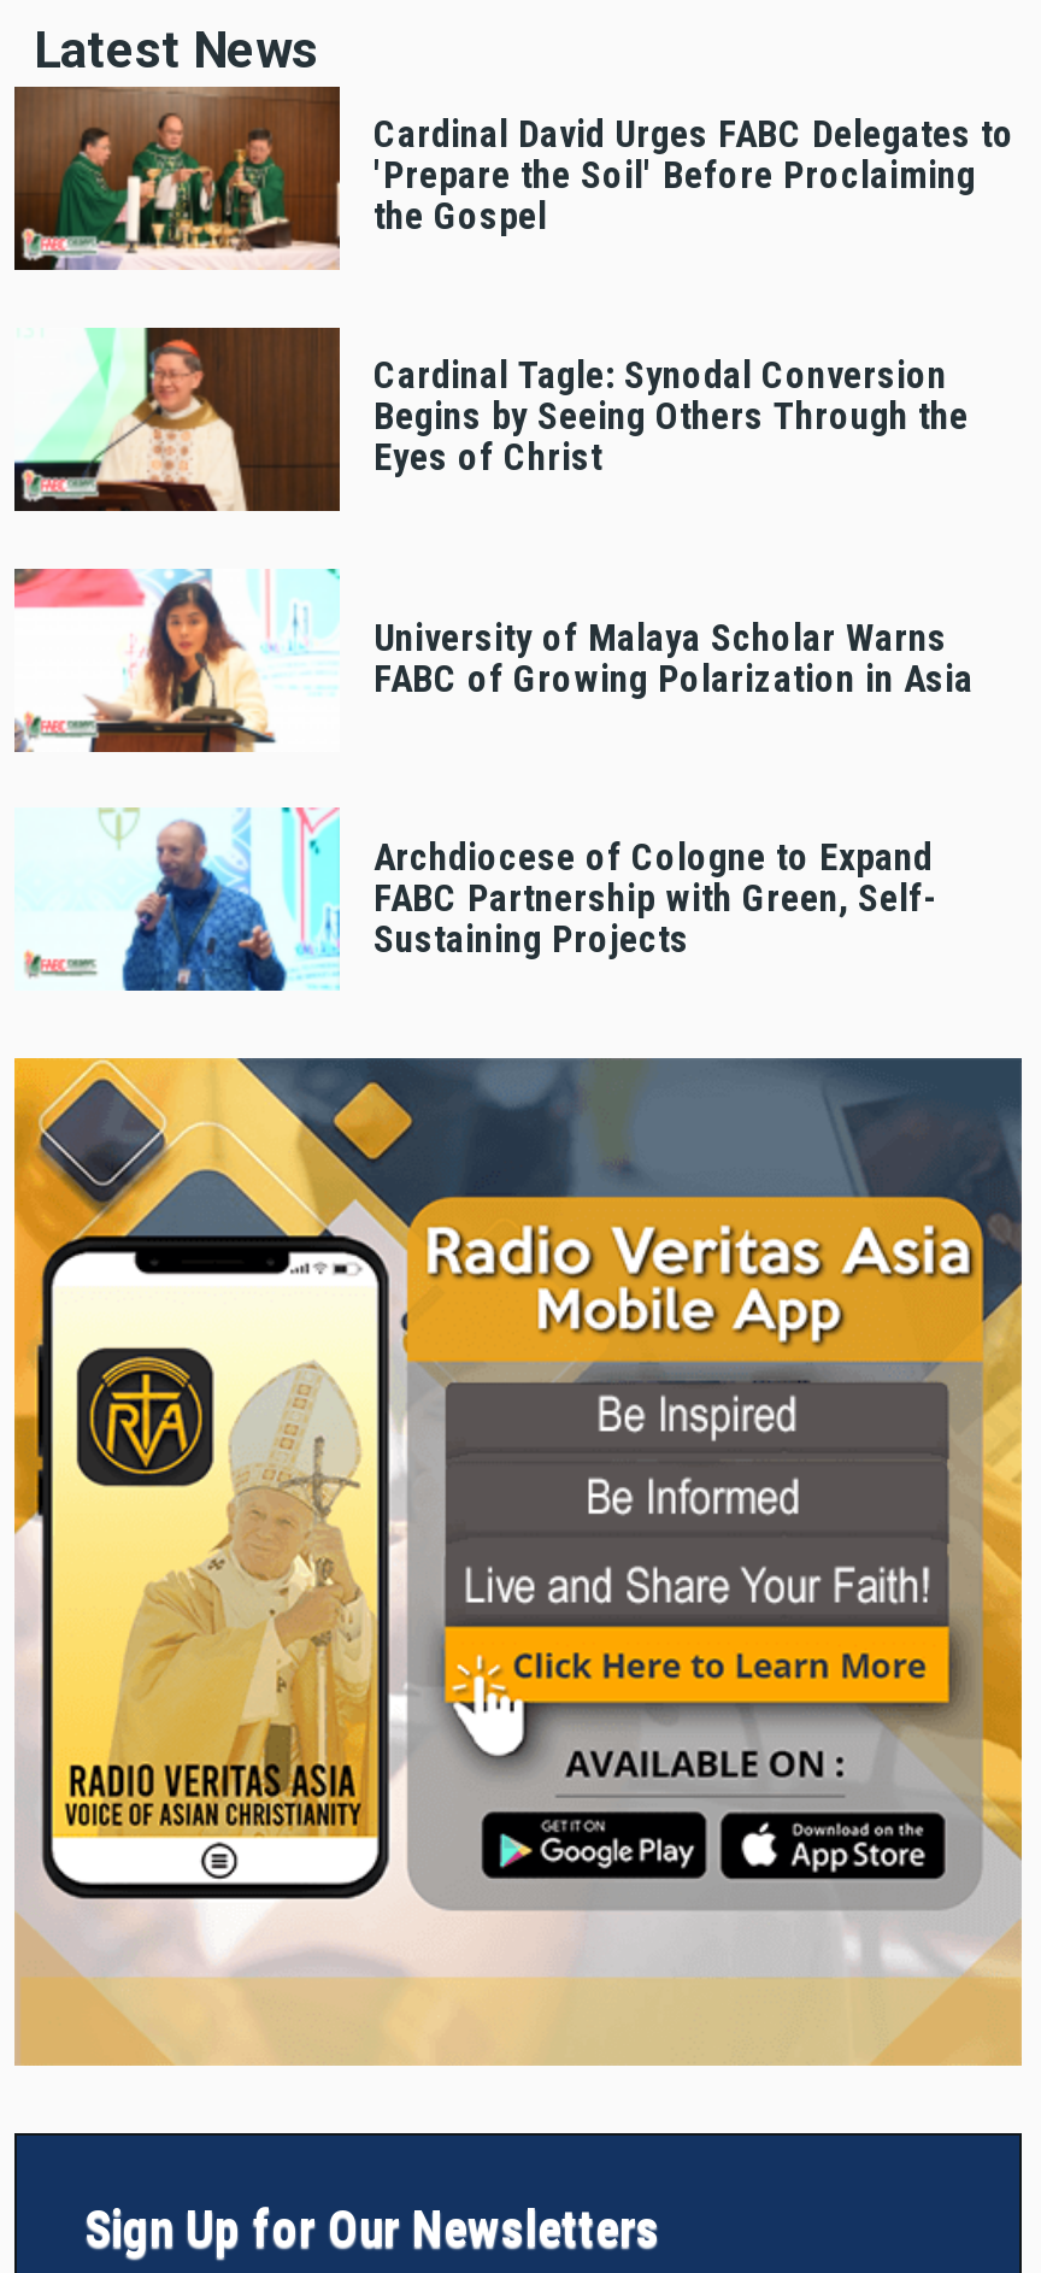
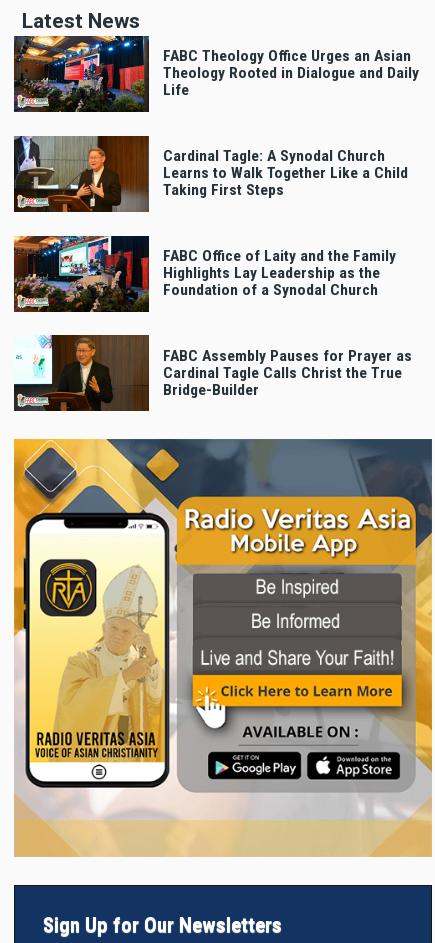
- [image]
- Cardinal David Urges FABC Delegates to
- 'Prepare the Soil' Before Proclaiming
- the Gospel
+ [image]
+ FABC Theology Office Urges an Asian
+ Theology Rooted in Dialogue and Daily
+ Life

- [image]
- Cardinal Tagle: Synodal Conversion
- Begins by Seeing Others Through the
- Eyes of Christ
+ [image]
+ Cardinal Tagle: A Synodal Church
+ Learns to Walk Together Like a Child
+ Taking First Steps

- [image]
- University of Malaya Scholar Warns
- FABC of Growing Polarization in Asia
+ [image]
+ FABC Office of Laity and the Family
+ Highlights Lay Leadership as the
+ Foundation of a Synodal Church

- [image]
- Archdiocese of Cologne to Expand
- FABC Partnership with Green, Self-
- Sustaining Projects
+ [image]
+ FABC Assembly Pauses for Prayer as
+ Cardinal Tagle Calls Christ the True
+ Bridge-Builder
